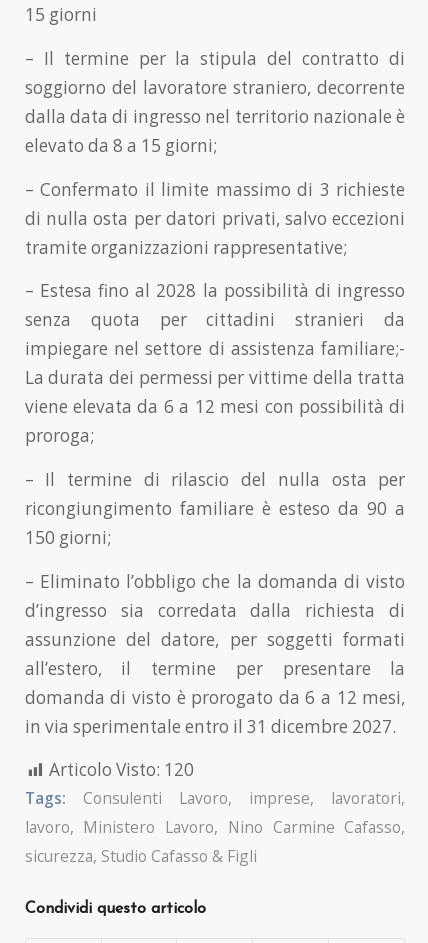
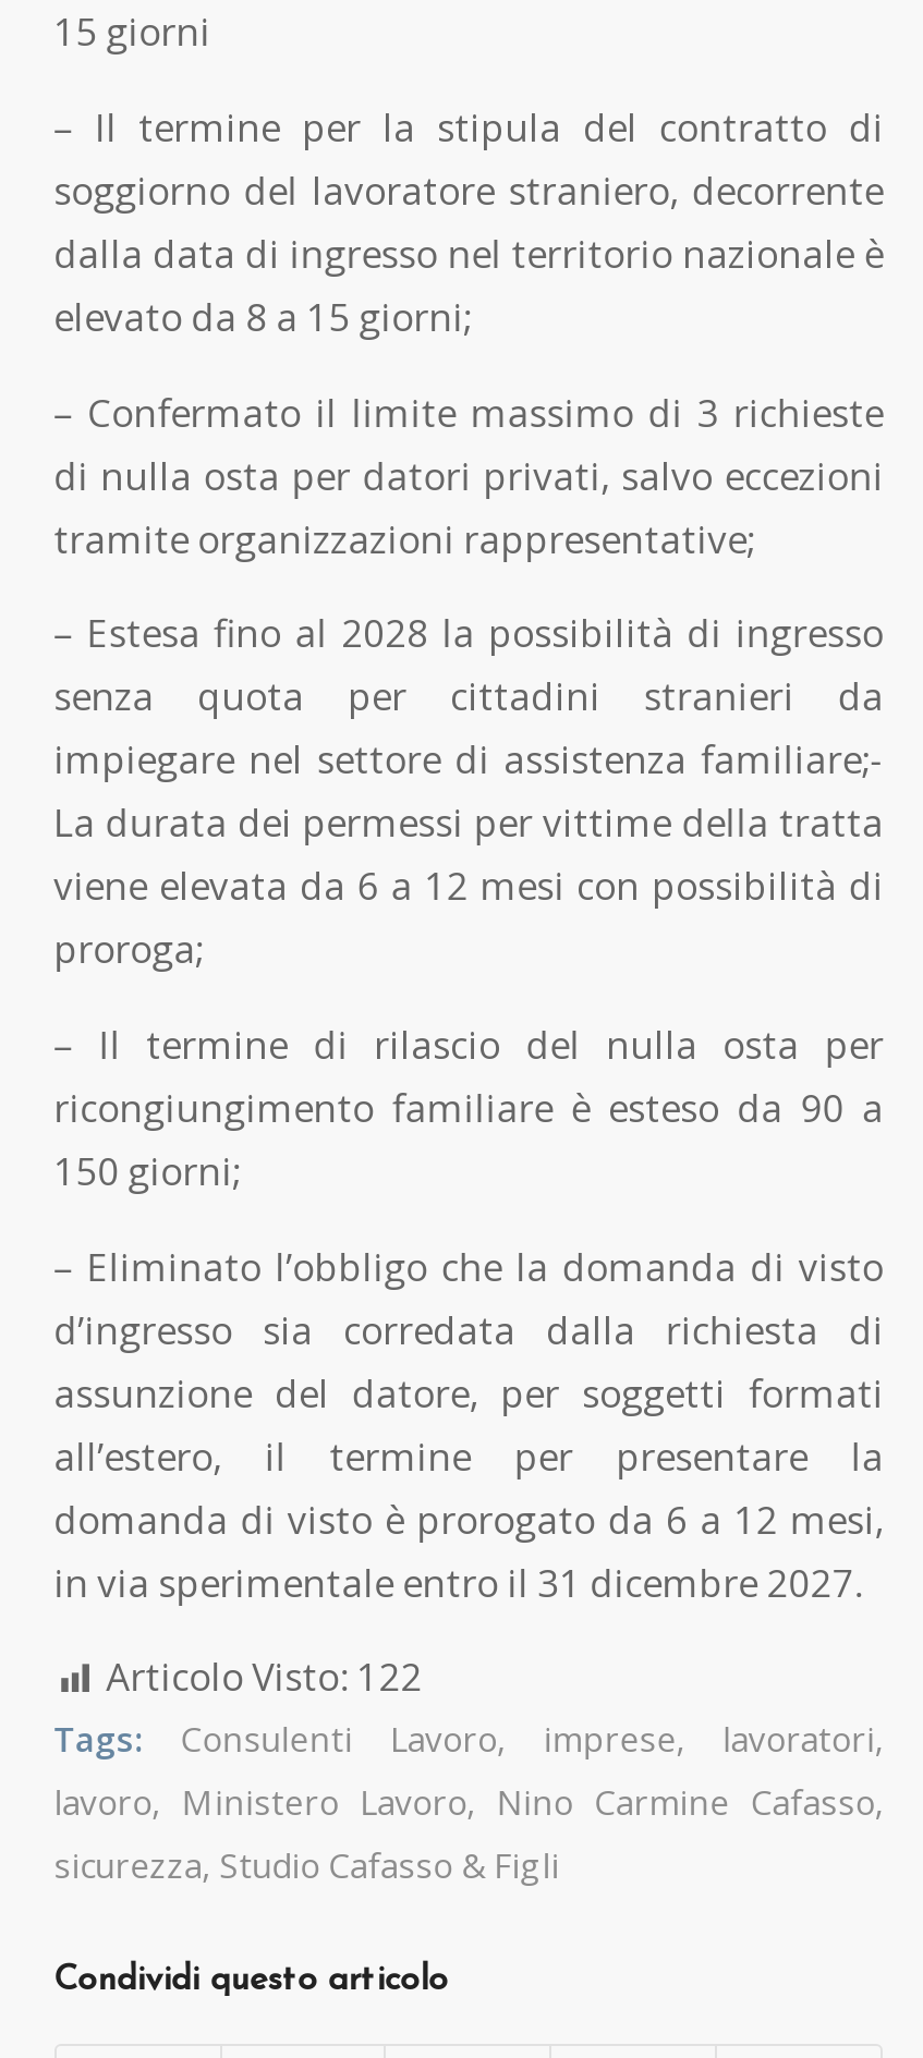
- Articolo Visto: 120
+ Articolo Visto: 122
